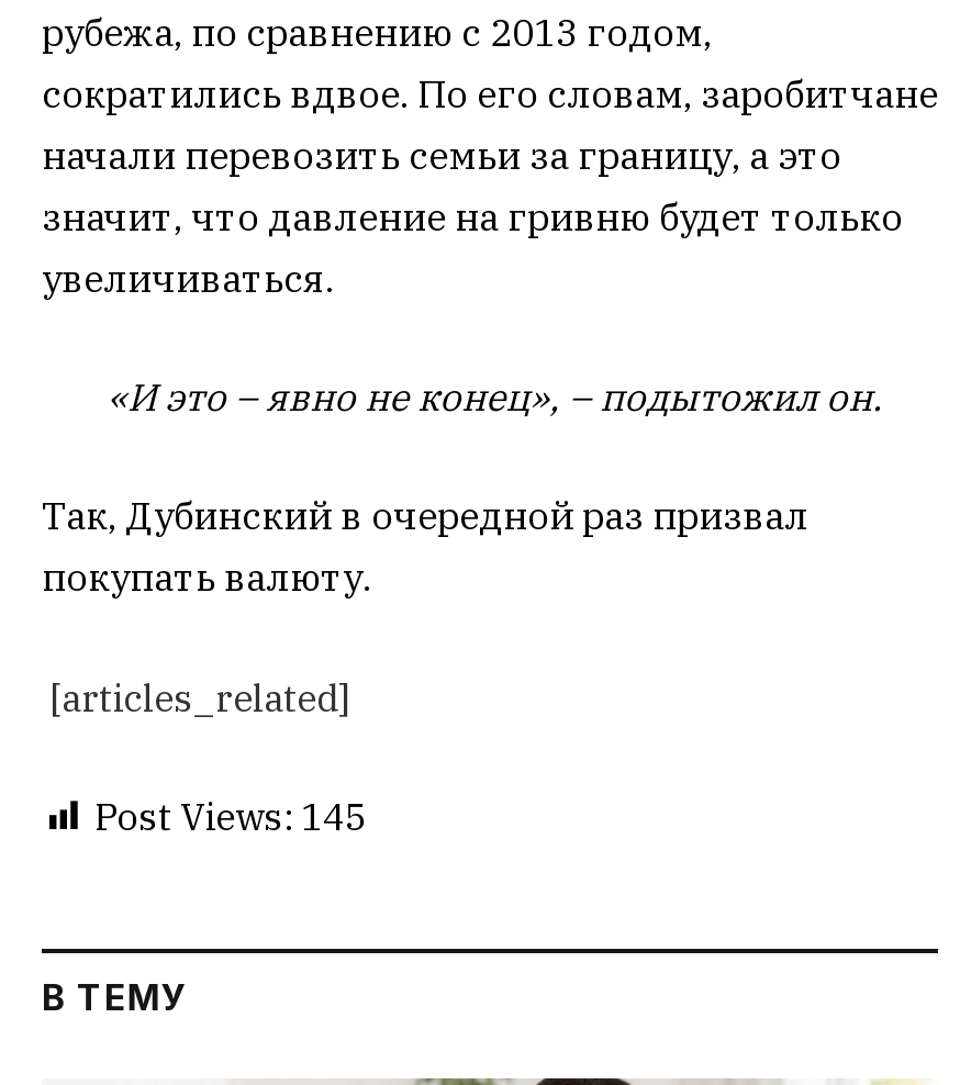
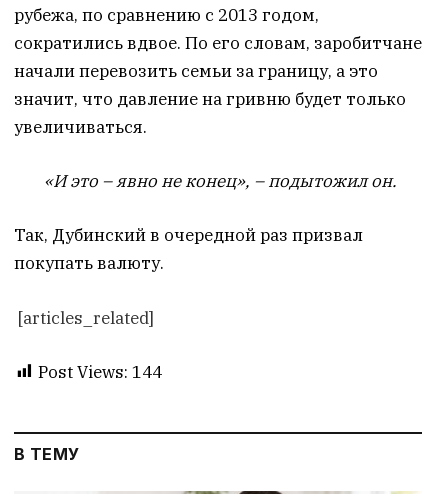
- Post Views: 145
+ Post Views: 144
